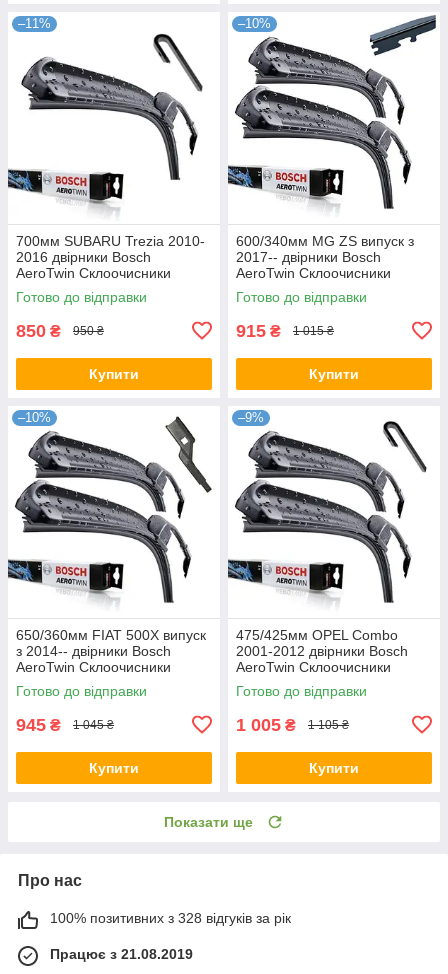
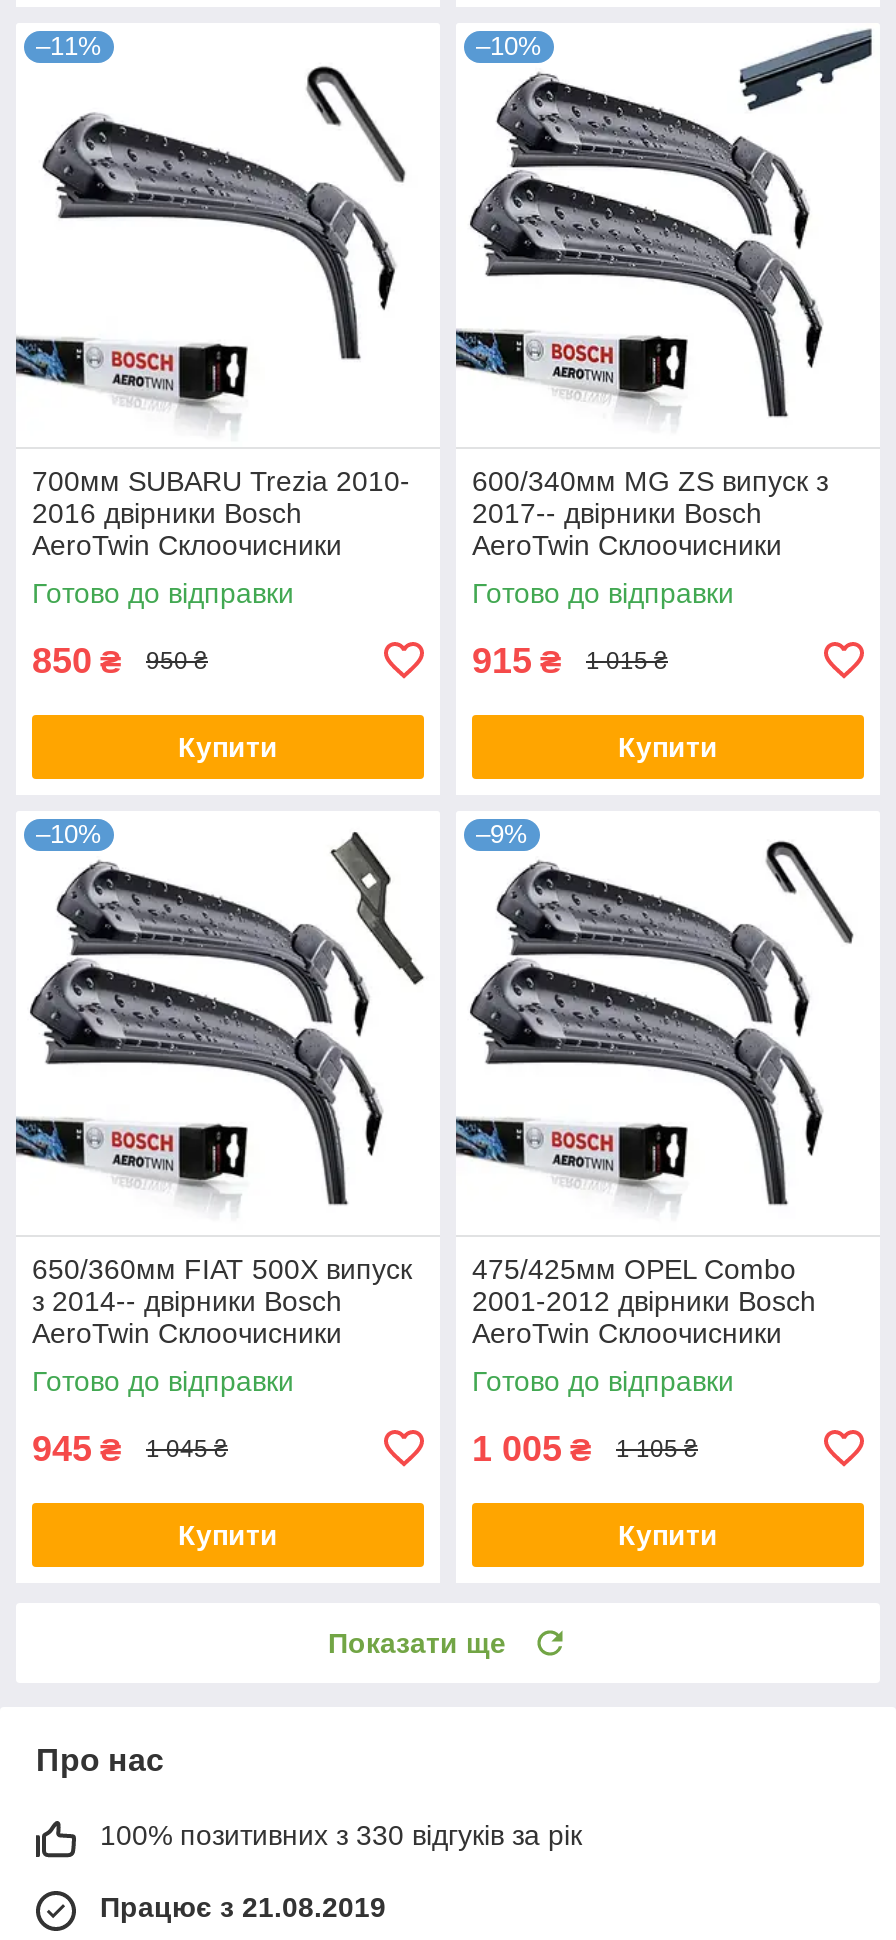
- 100% позитивних з 328 відгуків за рік
+ 100% позитивних з 330 відгуків за рік
